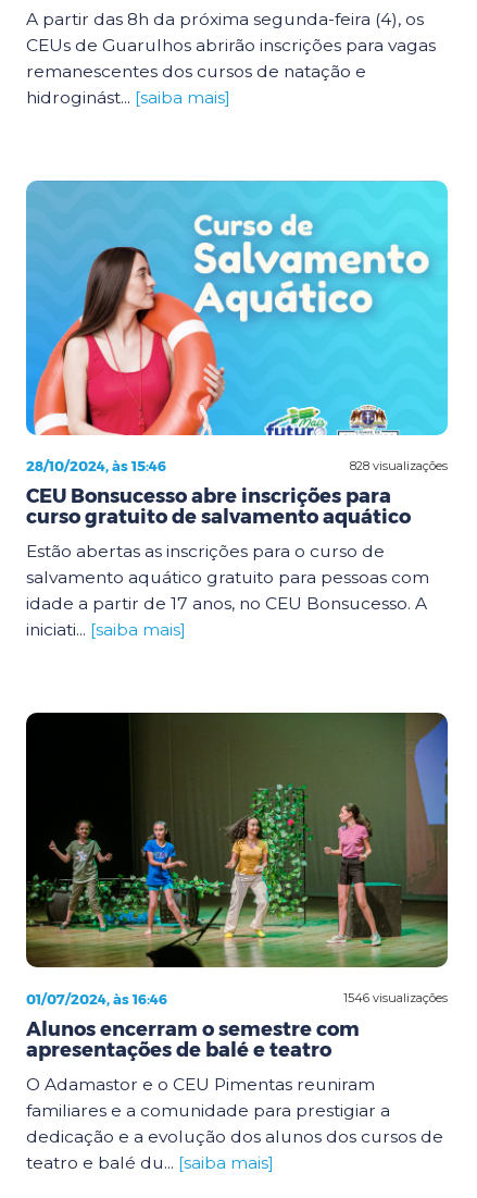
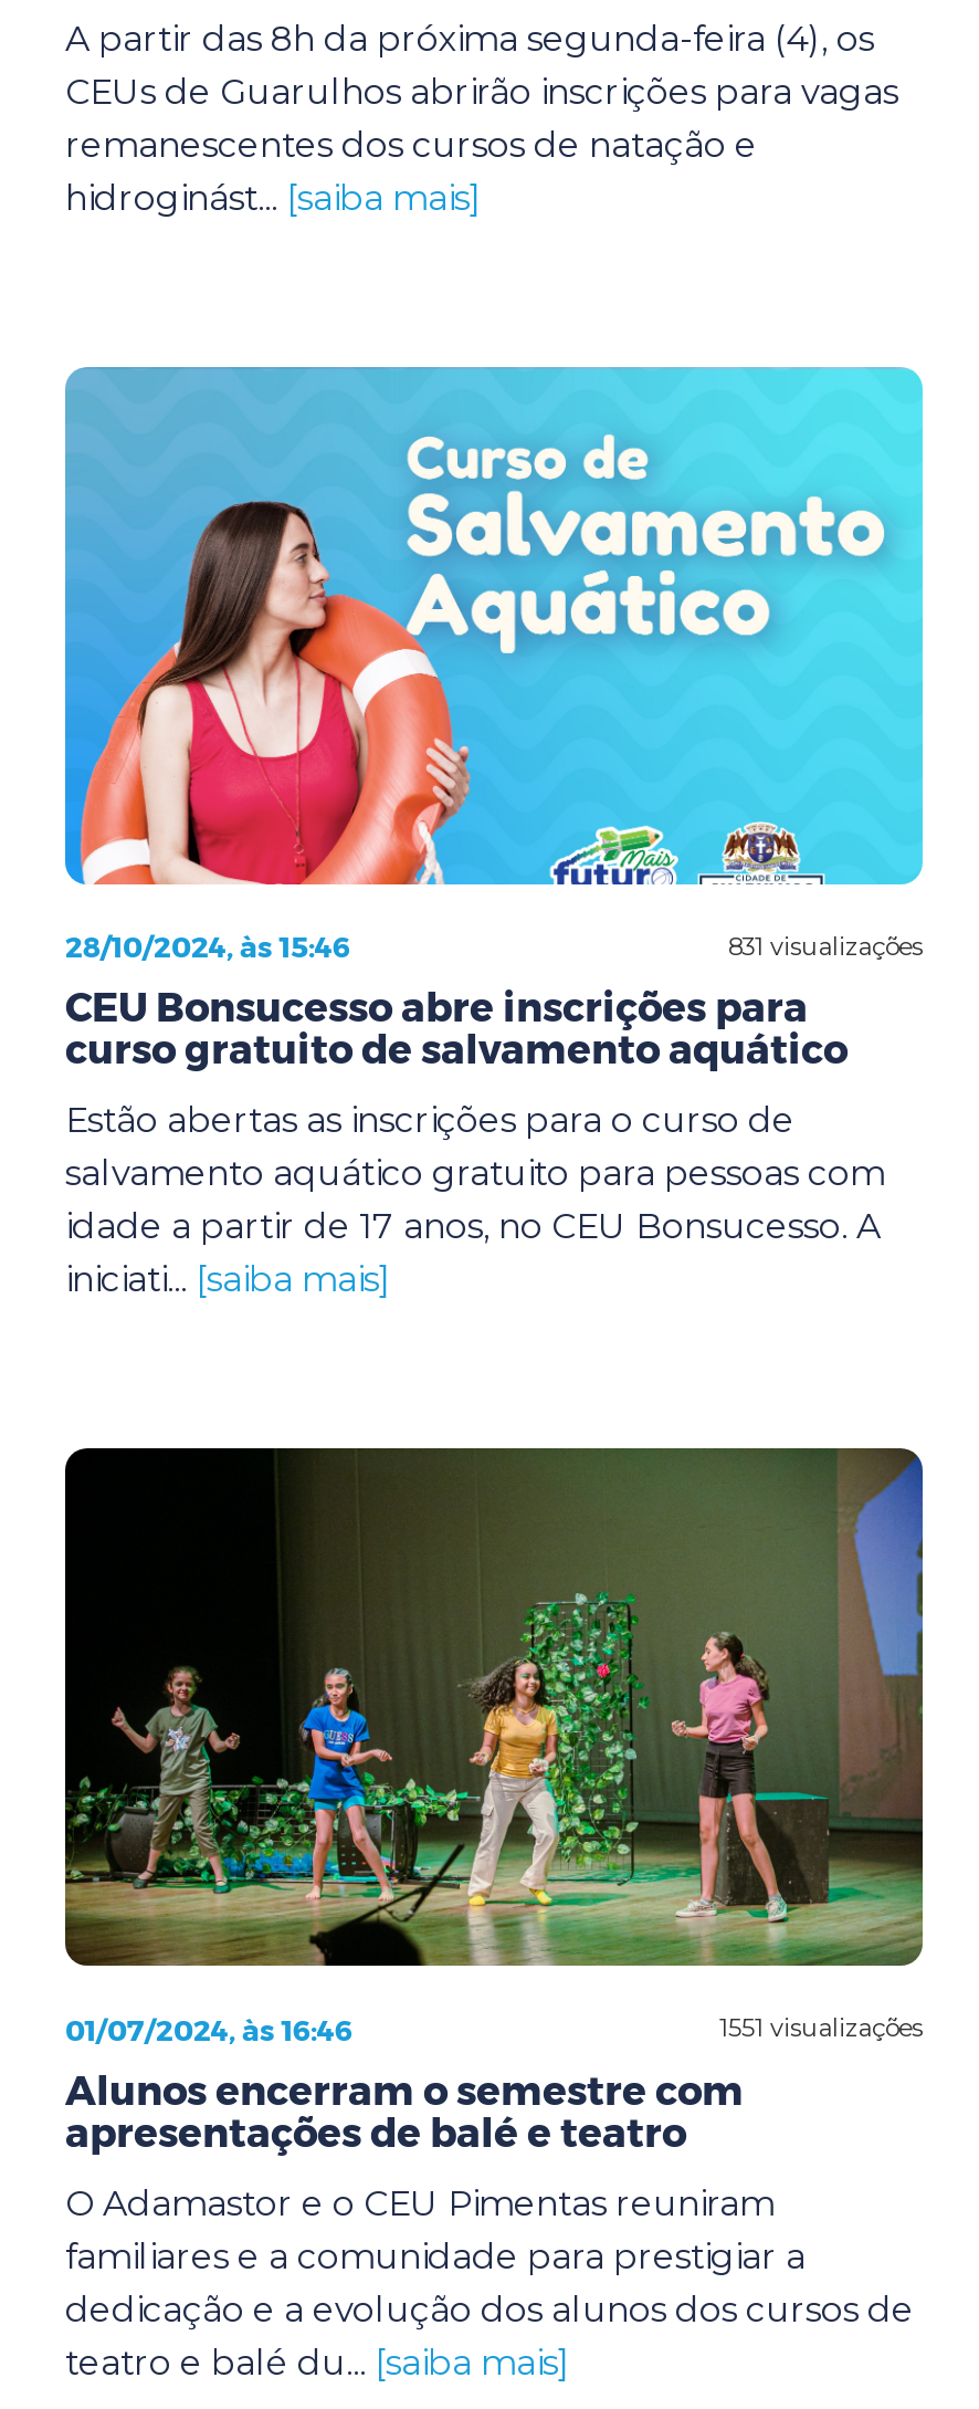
- 828 visualizações
+ 831 visualizações

- 1546 visualizações
+ 1551 visualizações
